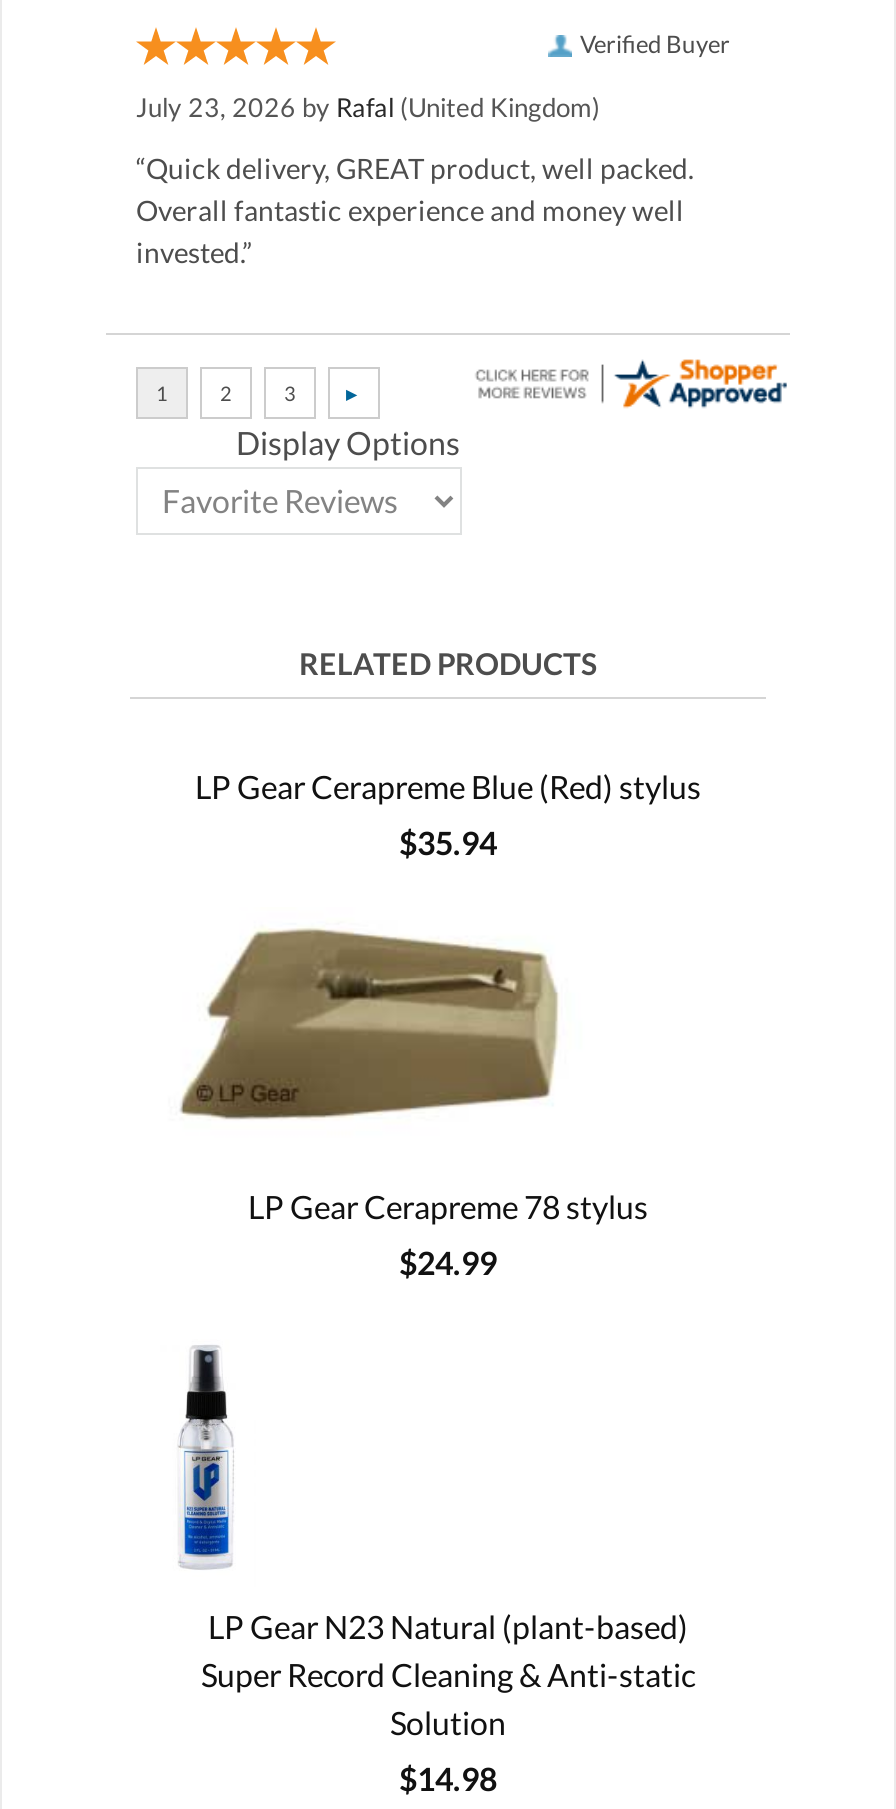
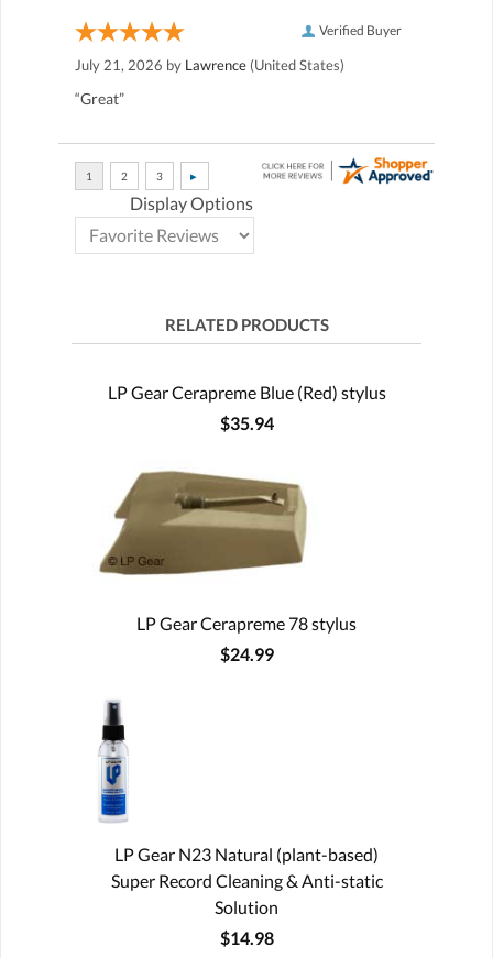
- July 23, 2026 by Rafal (United Kingdom)
+ July 21, 2026 by Lawrence (United States)

- “Quick delivery, GREAT product, well packed.
- Overall fantastic experience and money well
- invested.”
+ “Great”
